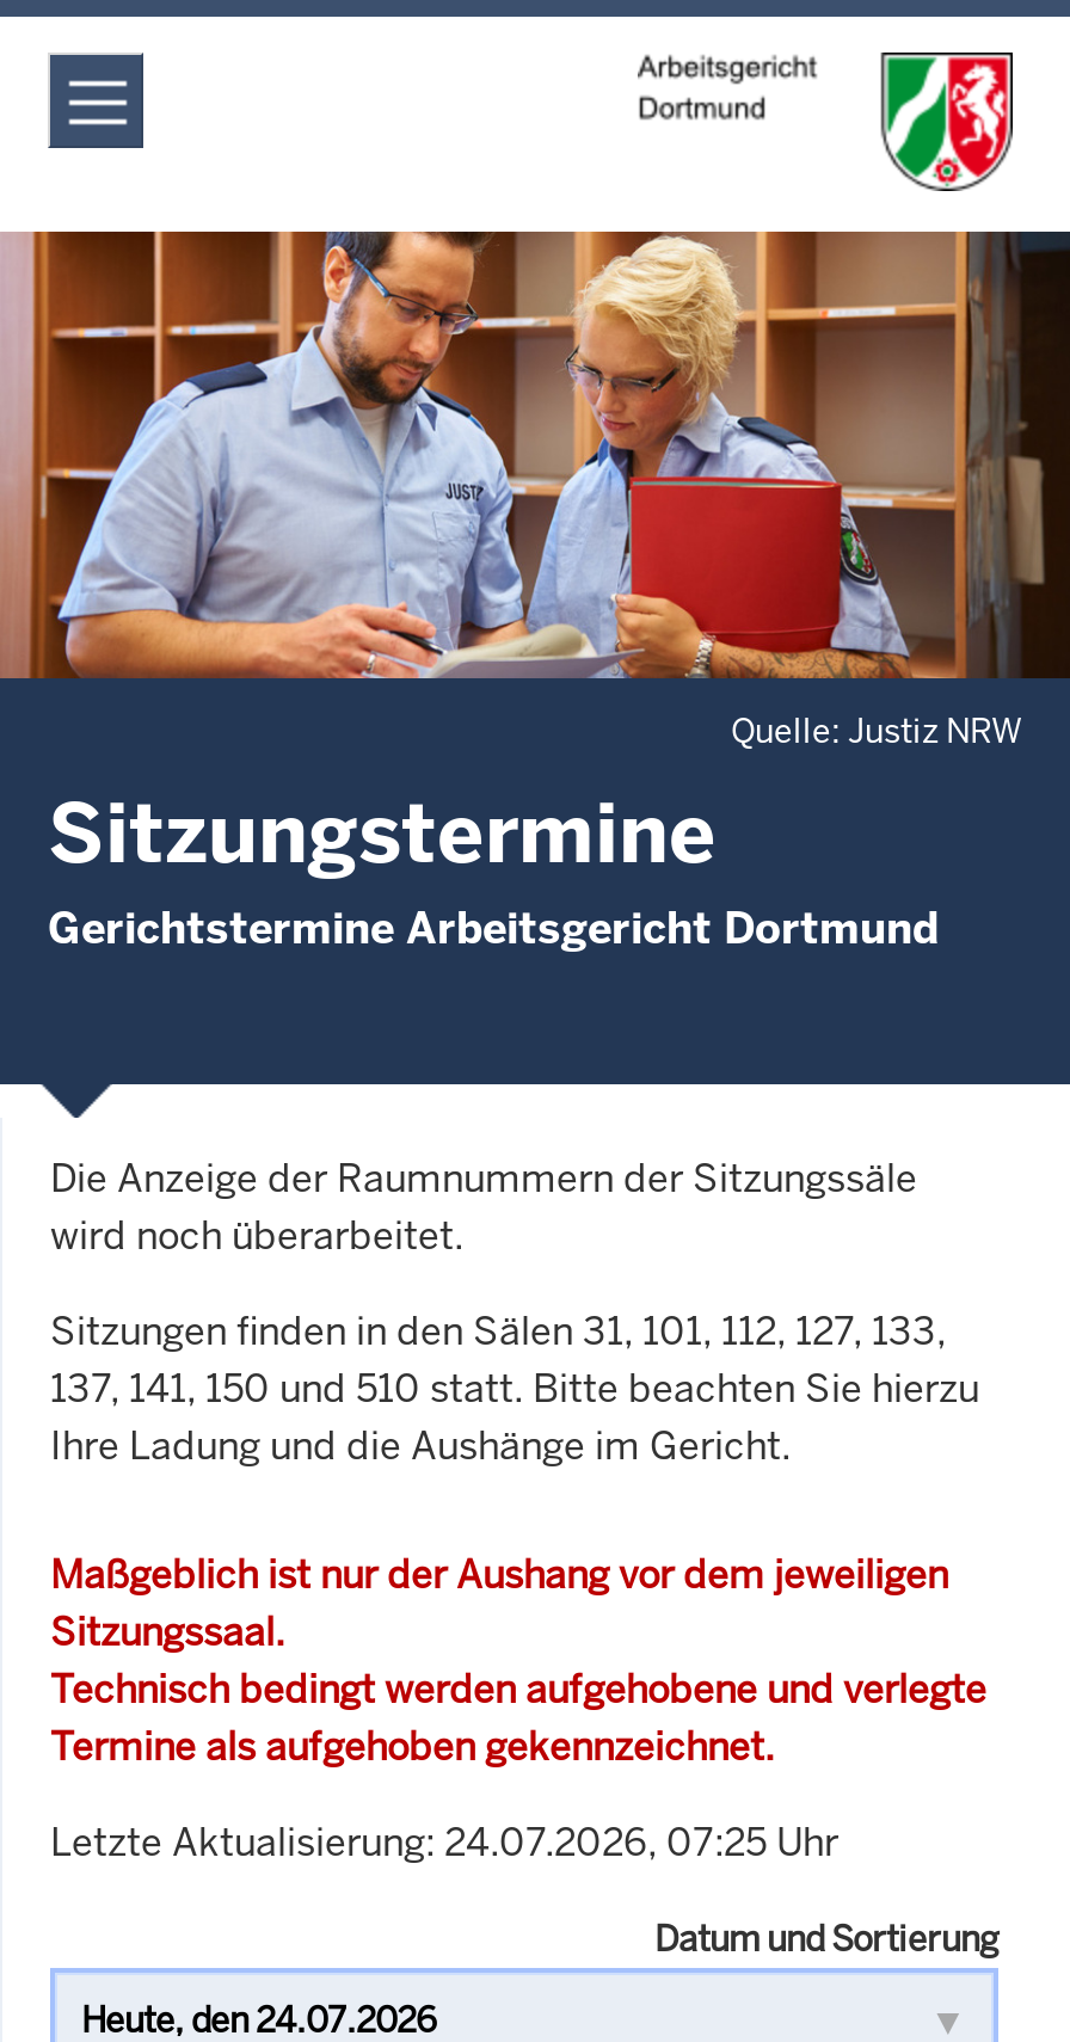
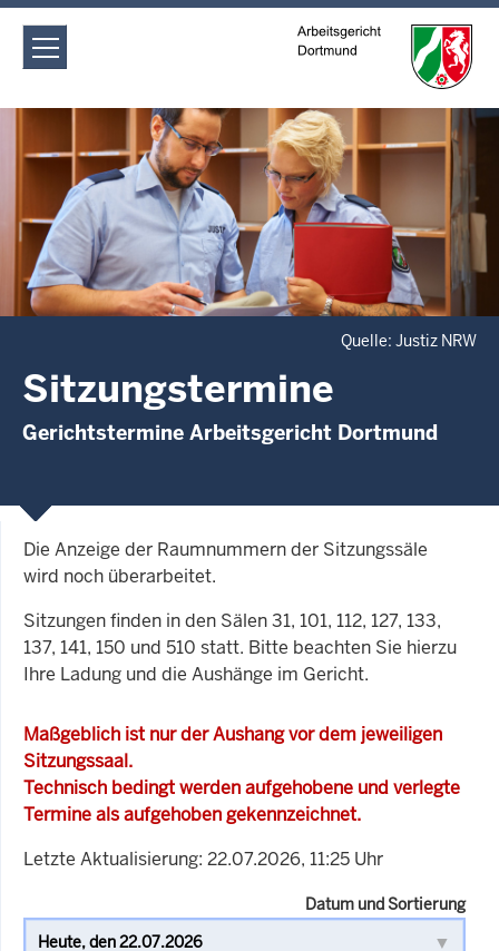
- Letzte Aktualisierung: 24.07.2026, 07:25 Uhr
+ Letzte Aktualisierung: 22.07.2026, 11:25 Uhr
